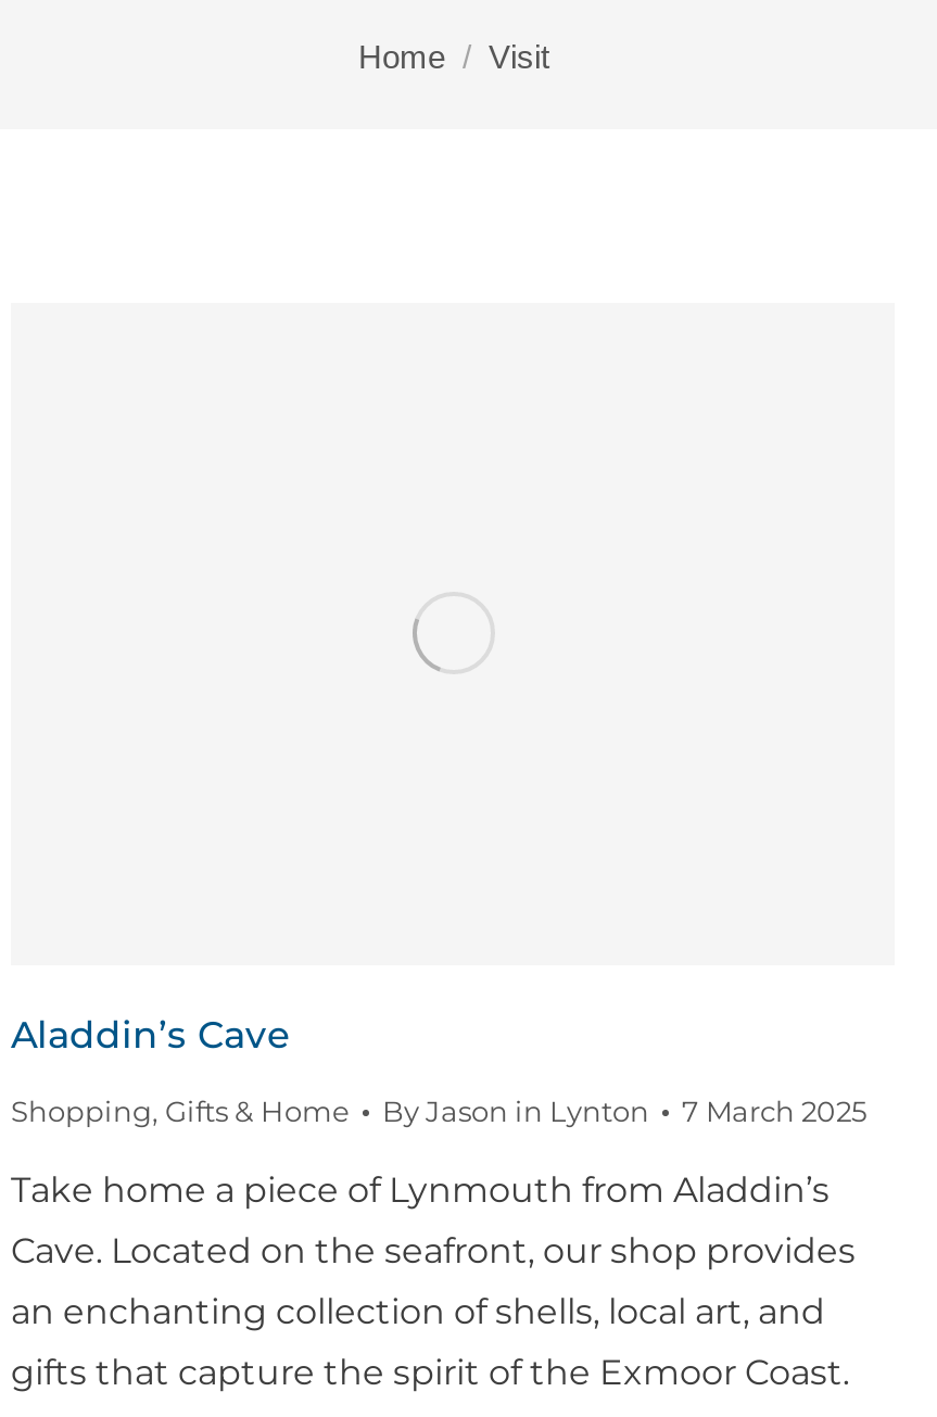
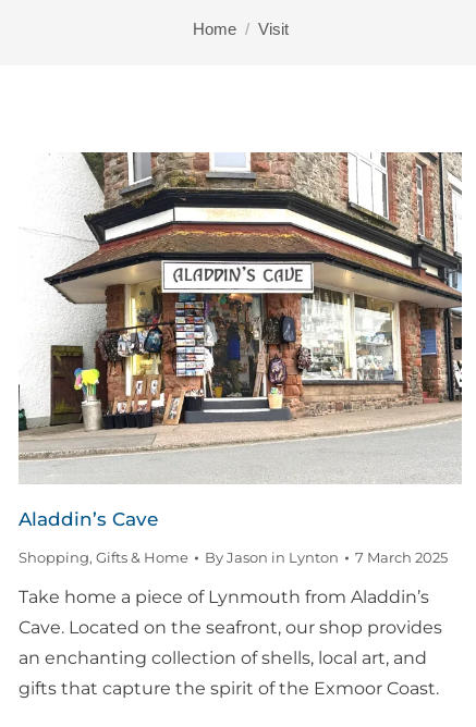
+ [image]
